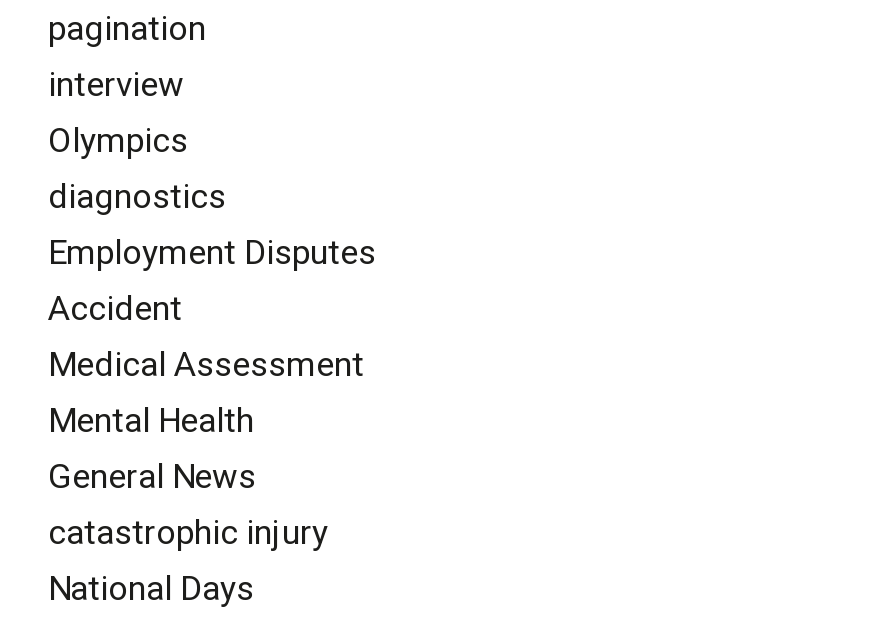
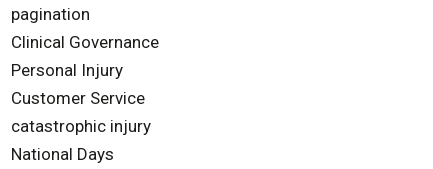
- interview
- Olympics
- diagnostics
- Employment Disputes
- Accident
- Medical Assessment
- Mental Health
- General News
+ Clinical Governance
+ Personal Injury
+ Customer Service
